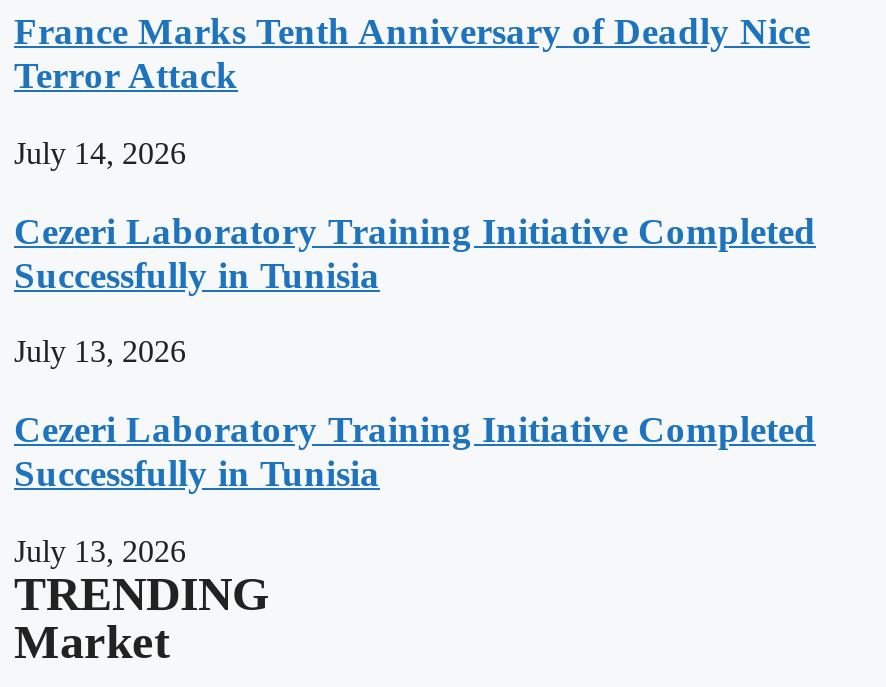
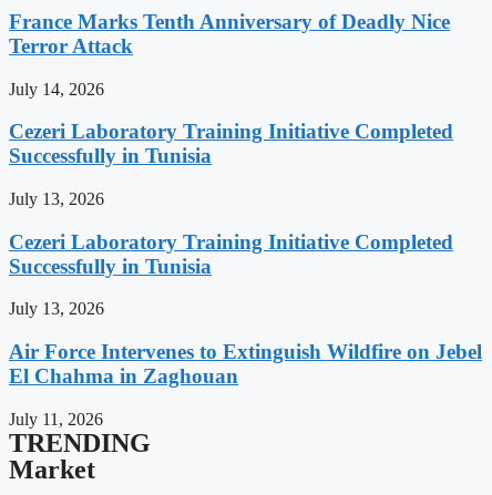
+ Air Force Intervenes to Extinguish Wildfire on Jebel
+ El Chahma in Zaghouan
+ July 11, 2026
